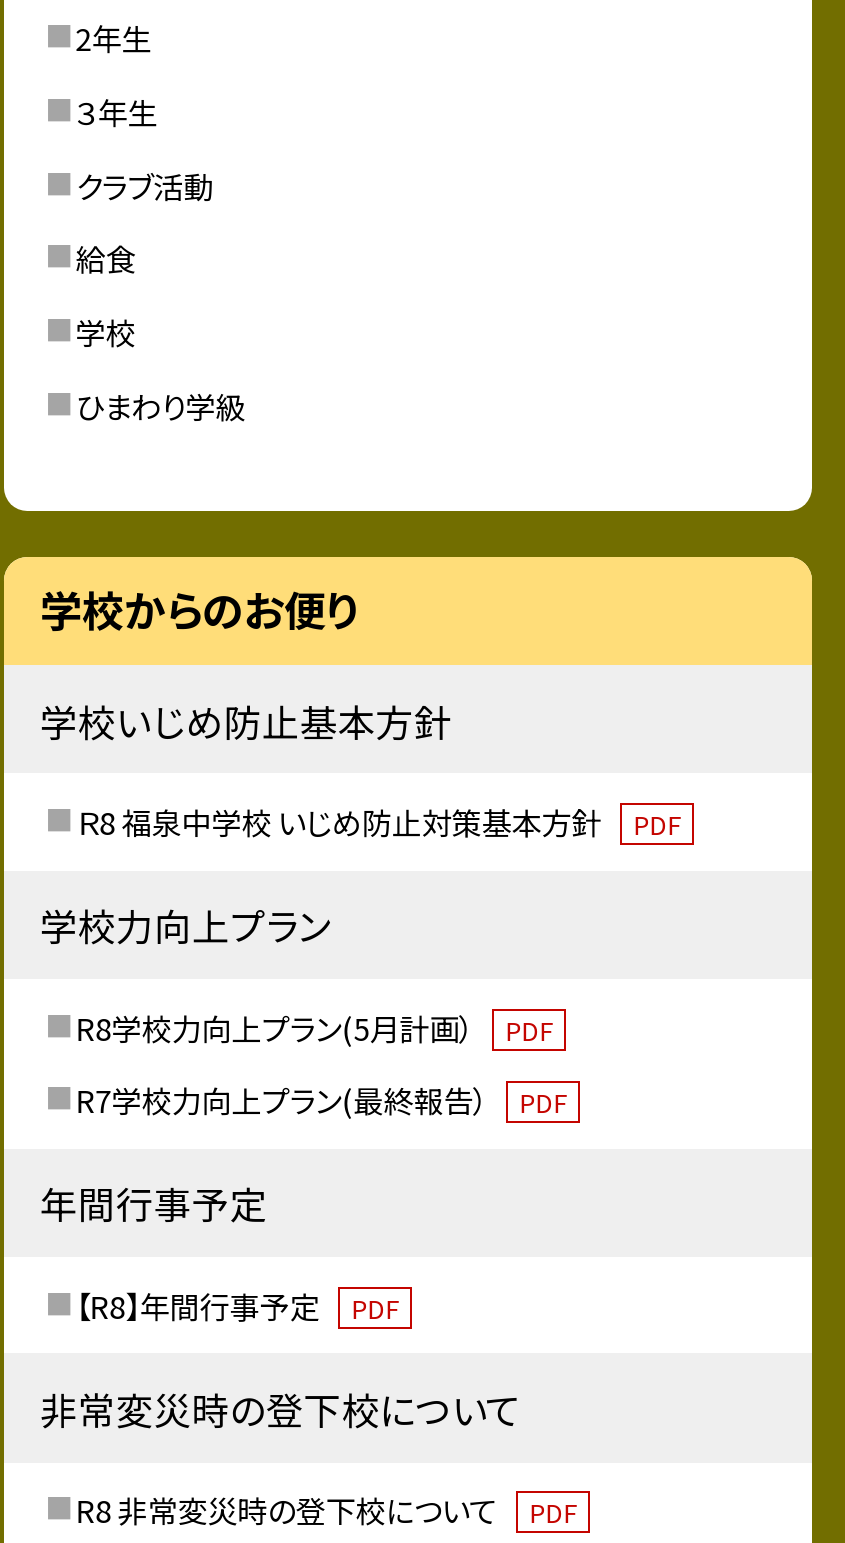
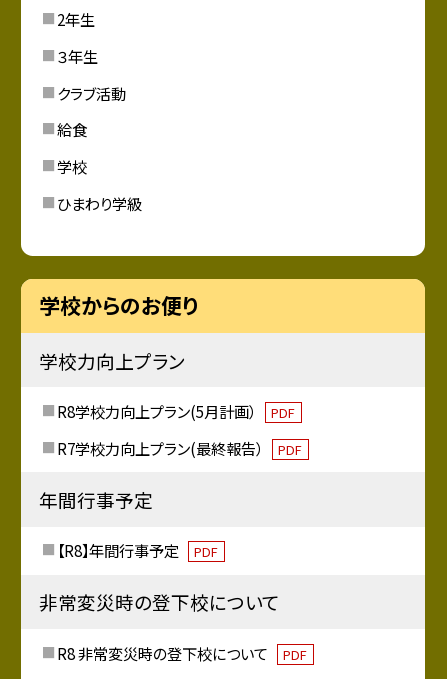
- 学校いじめ防止基本方針
- Ｒ8 福泉中学校 いじめ防止対策基本方針
- PDF
